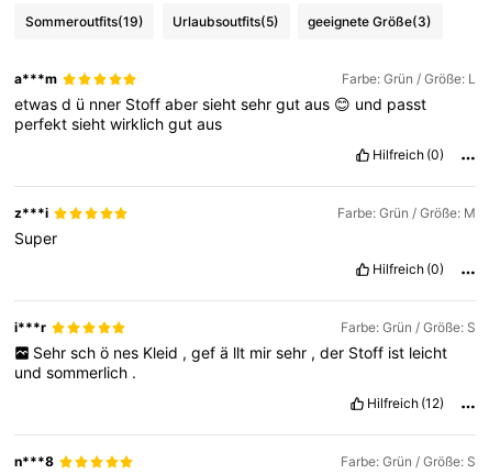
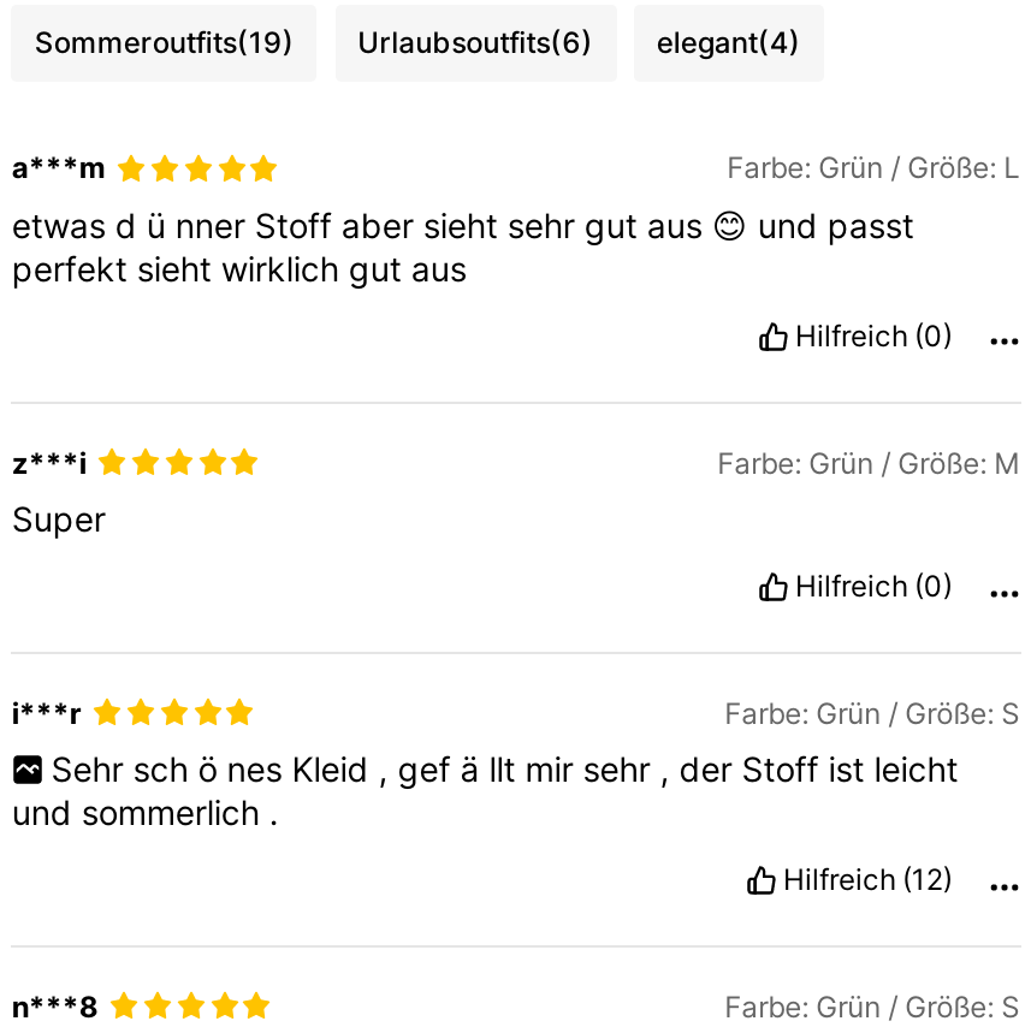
- Urlaubsoutfits(5)
- geeignete Größe(3)
+ Urlaubsoutfits(6)
+ elegant(4)
